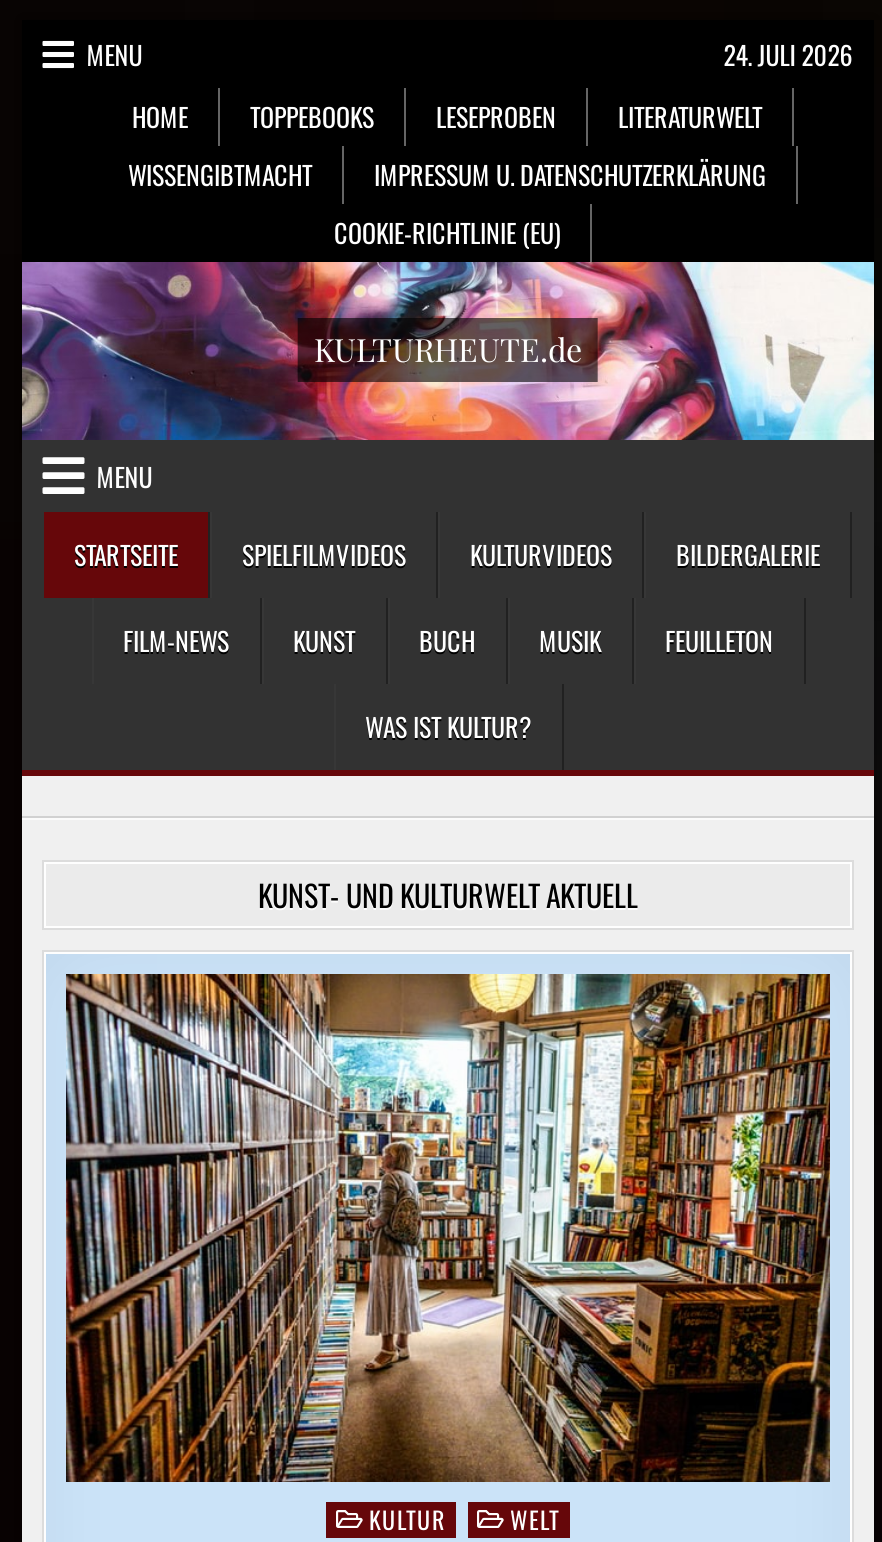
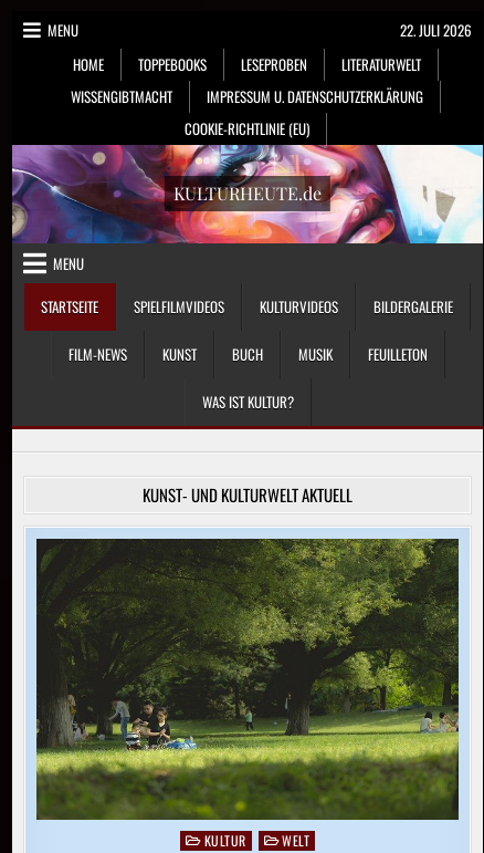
- 24. JULI 2026
+ 22. JULI 2026

- [image]
+ [image]
